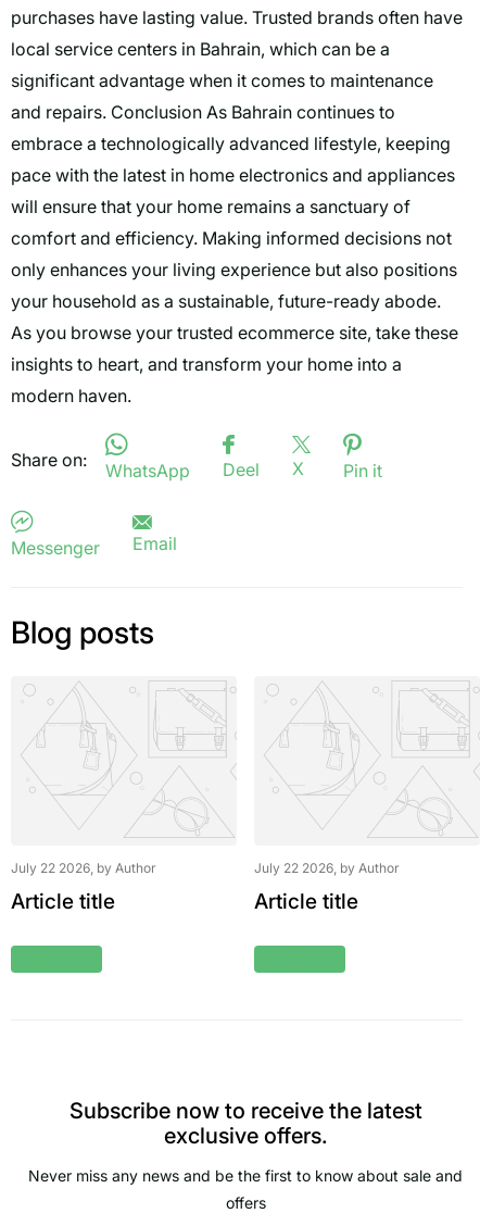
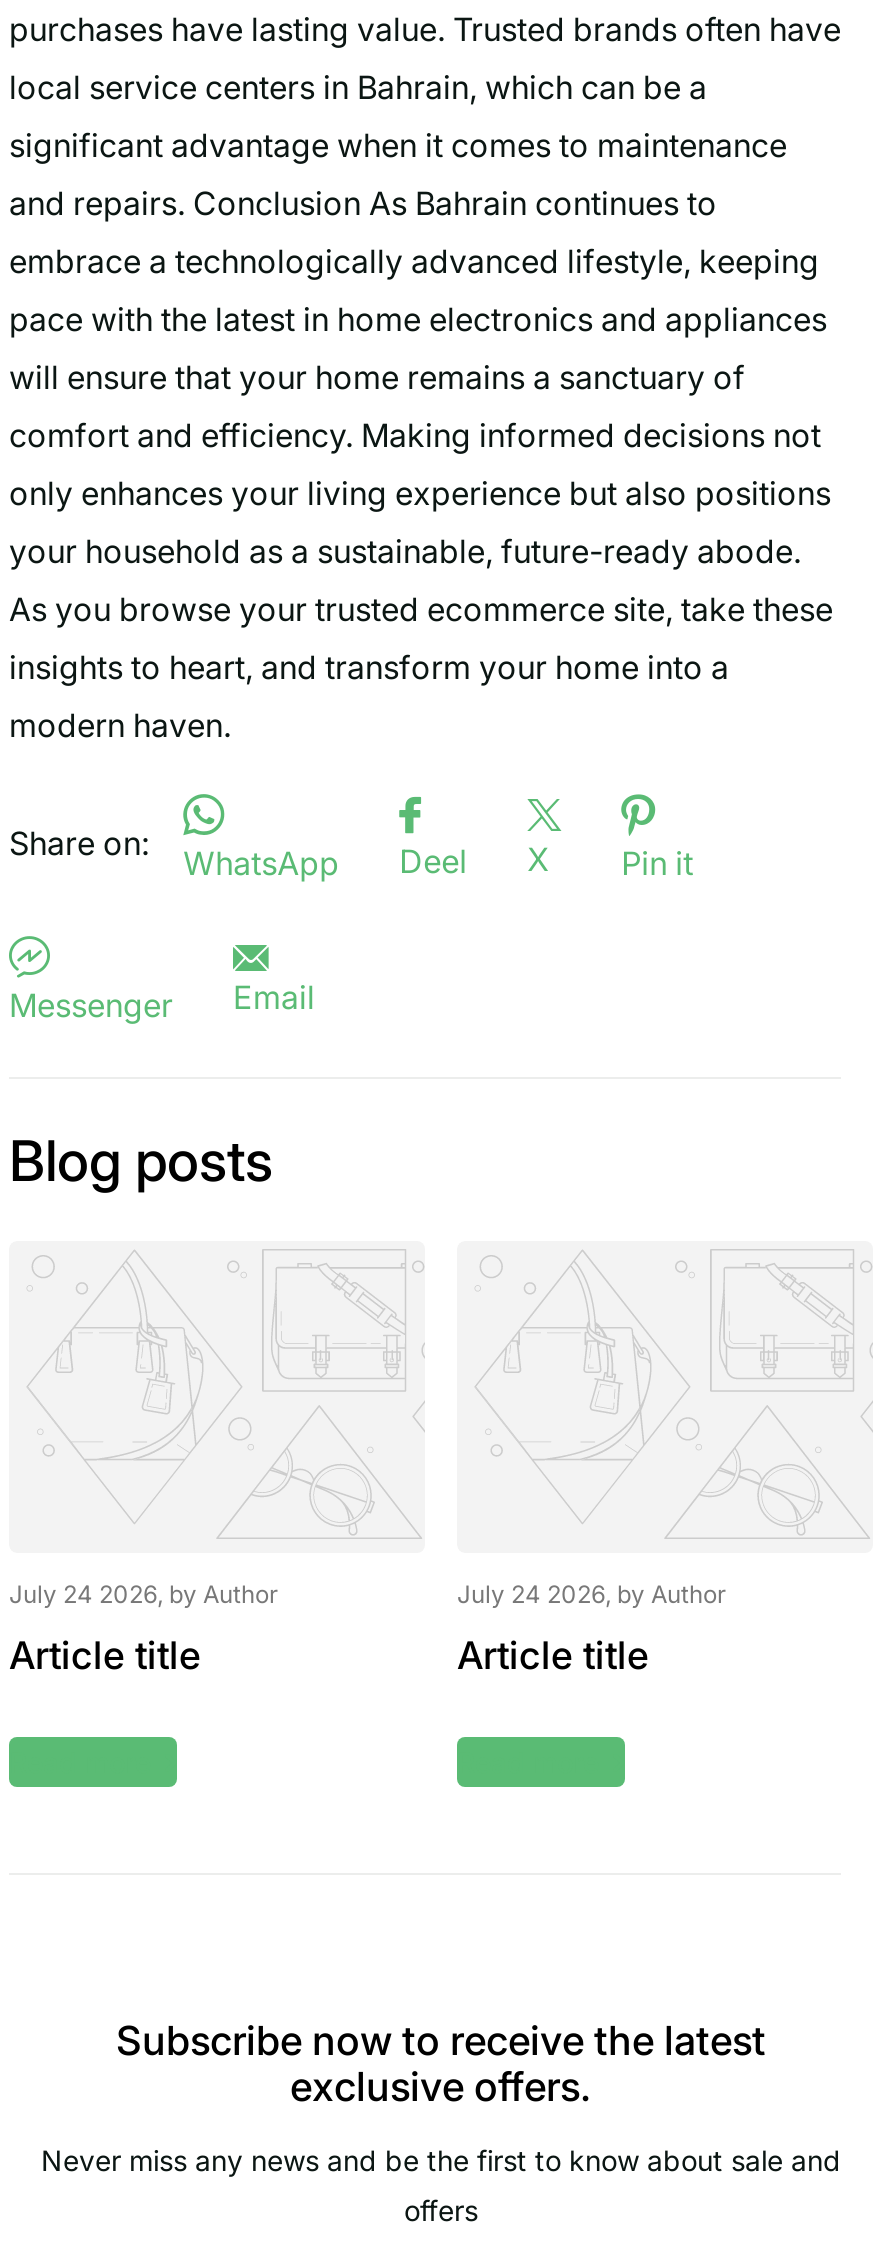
- July 22 2026, by Author
+ July 24 2026, by Author

- July 22 2026, by Author
+ July 24 2026, by Author
